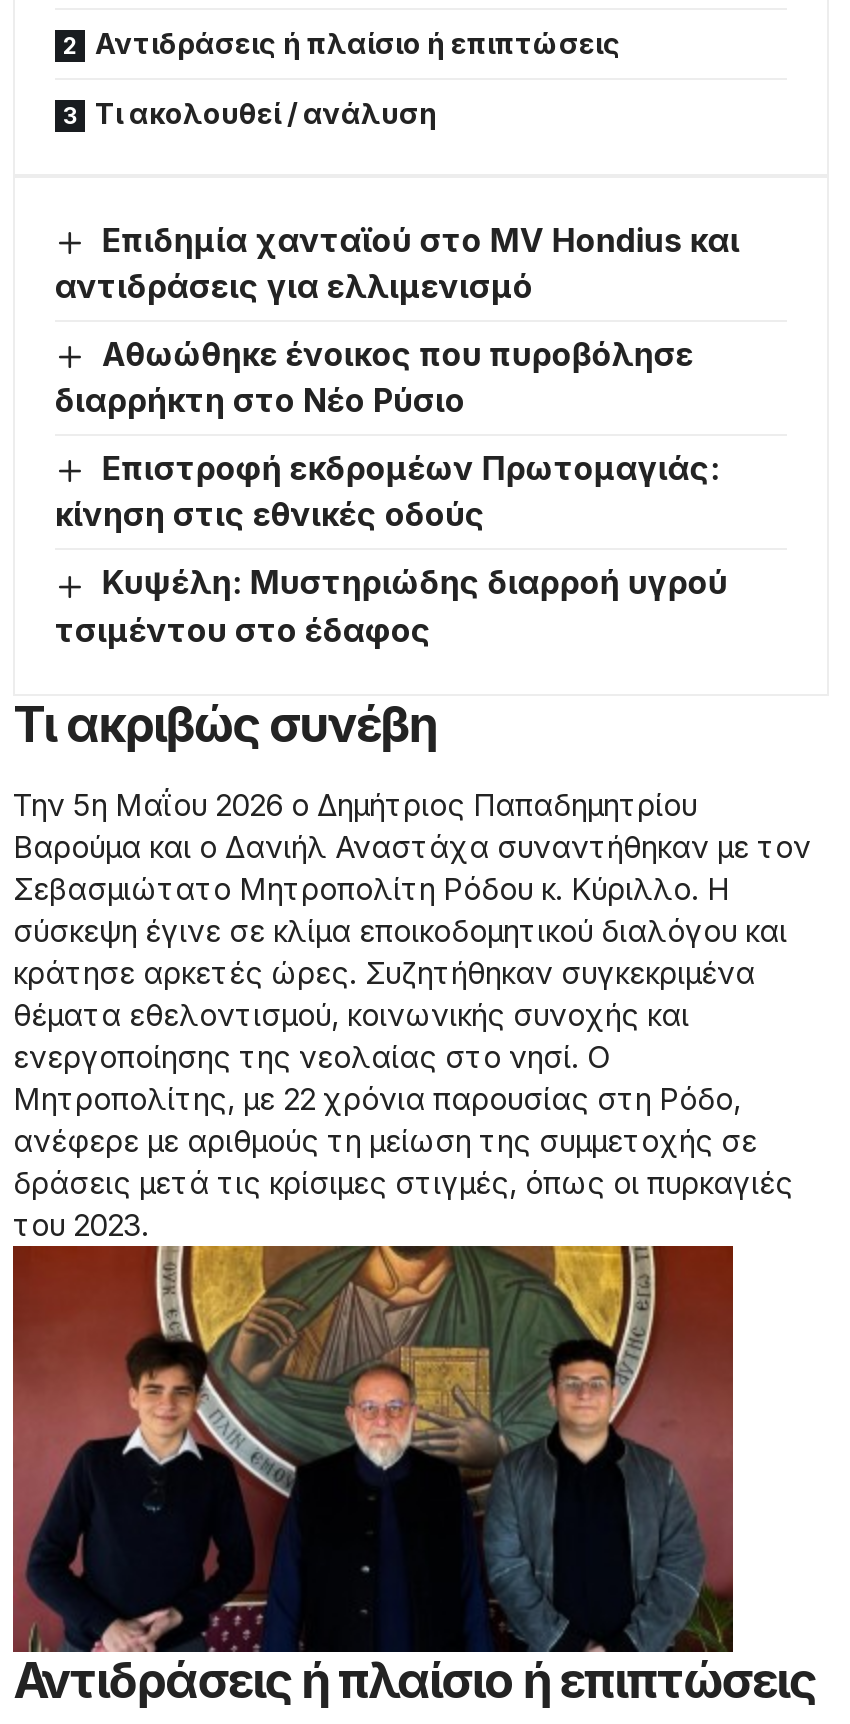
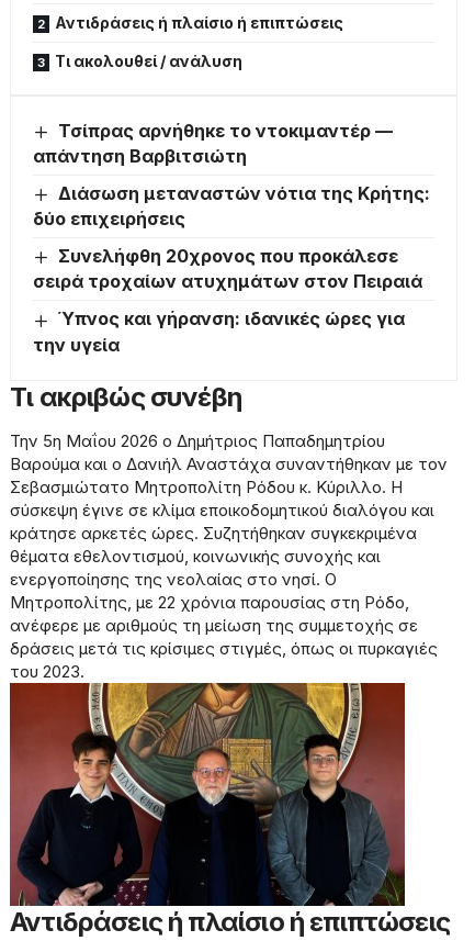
- Επιδημία χανταϊού στο MV Hondius και
- αντιδράσεις για ελλιμενισμό
+ Τσίπρας αρνήθηκε το ντοκιμαντέρ —
+ απάντηση Βαρβιτσιώτη

- Αθωώθηκε ένοικος που πυροβόλησε
- διαρρήκτη στο Νέο Ρύσιο
+ Διάσωση μεταναστών νότια της Κρήτης:
+ δύο επιχειρήσεις

- Επιστροφή εκδρομέων Πρωτομαγιάς:
- κίνηση στις εθνικές οδούς
+ Συνελήφθη 20χρονος που προκάλεσε
+ σειρά τροχαίων ατυχημάτων στον Πειραιά

- Κυψέλη: Μυστηριώδης διαρροή υγρού
- τσιμέντου στο έδαφος
+ Ύπνος και γήρανση: ιδανικές ώρες για
+ την υγεία
